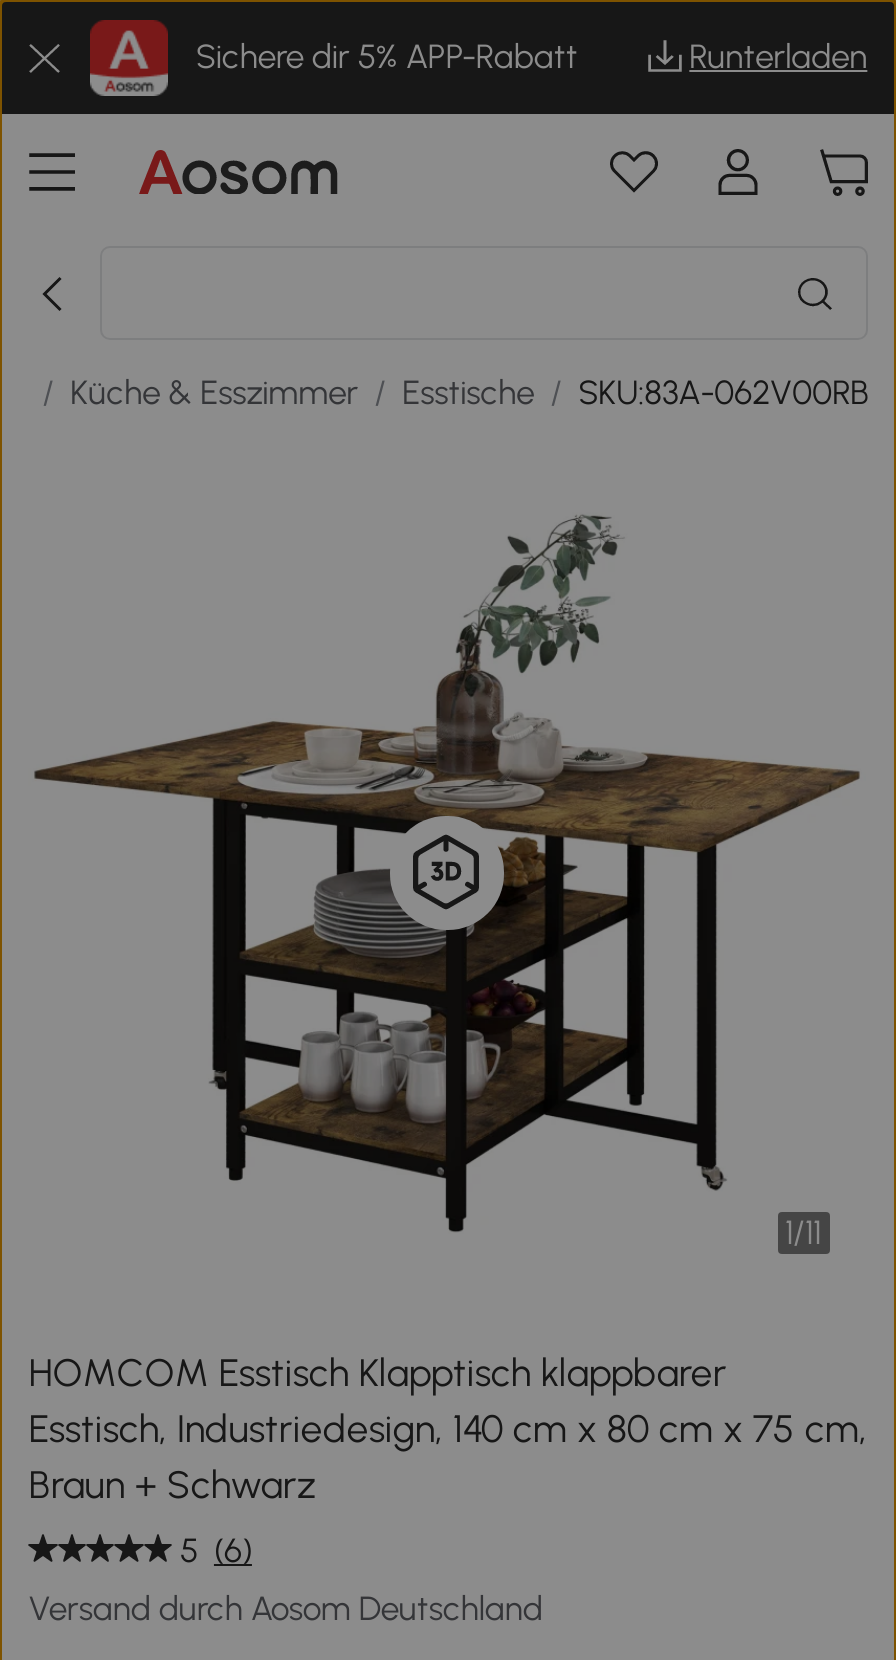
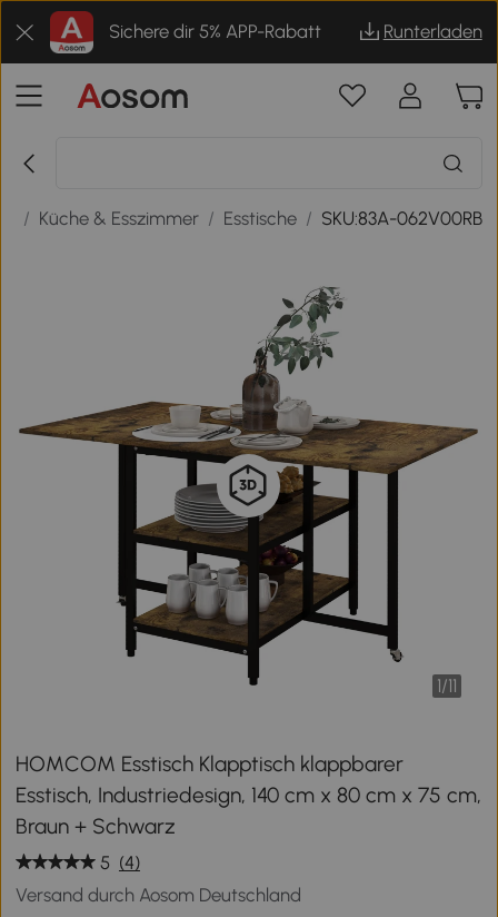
- 5 (6)
+ 5 (4)
